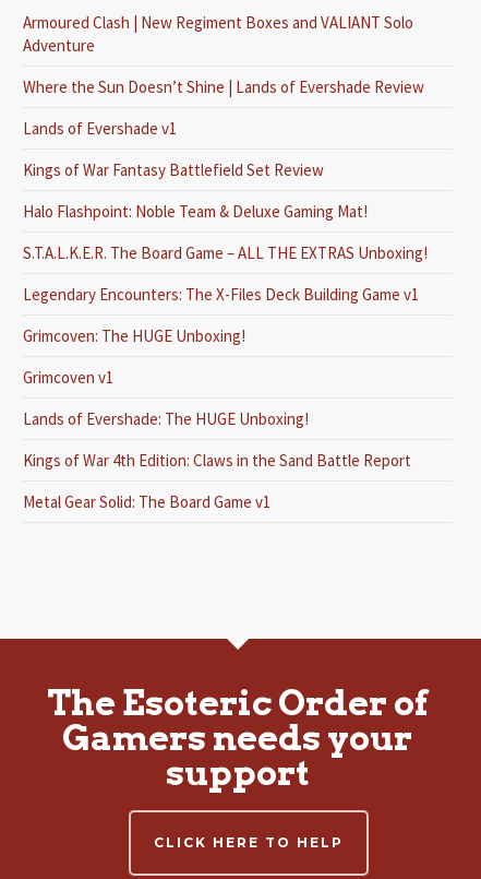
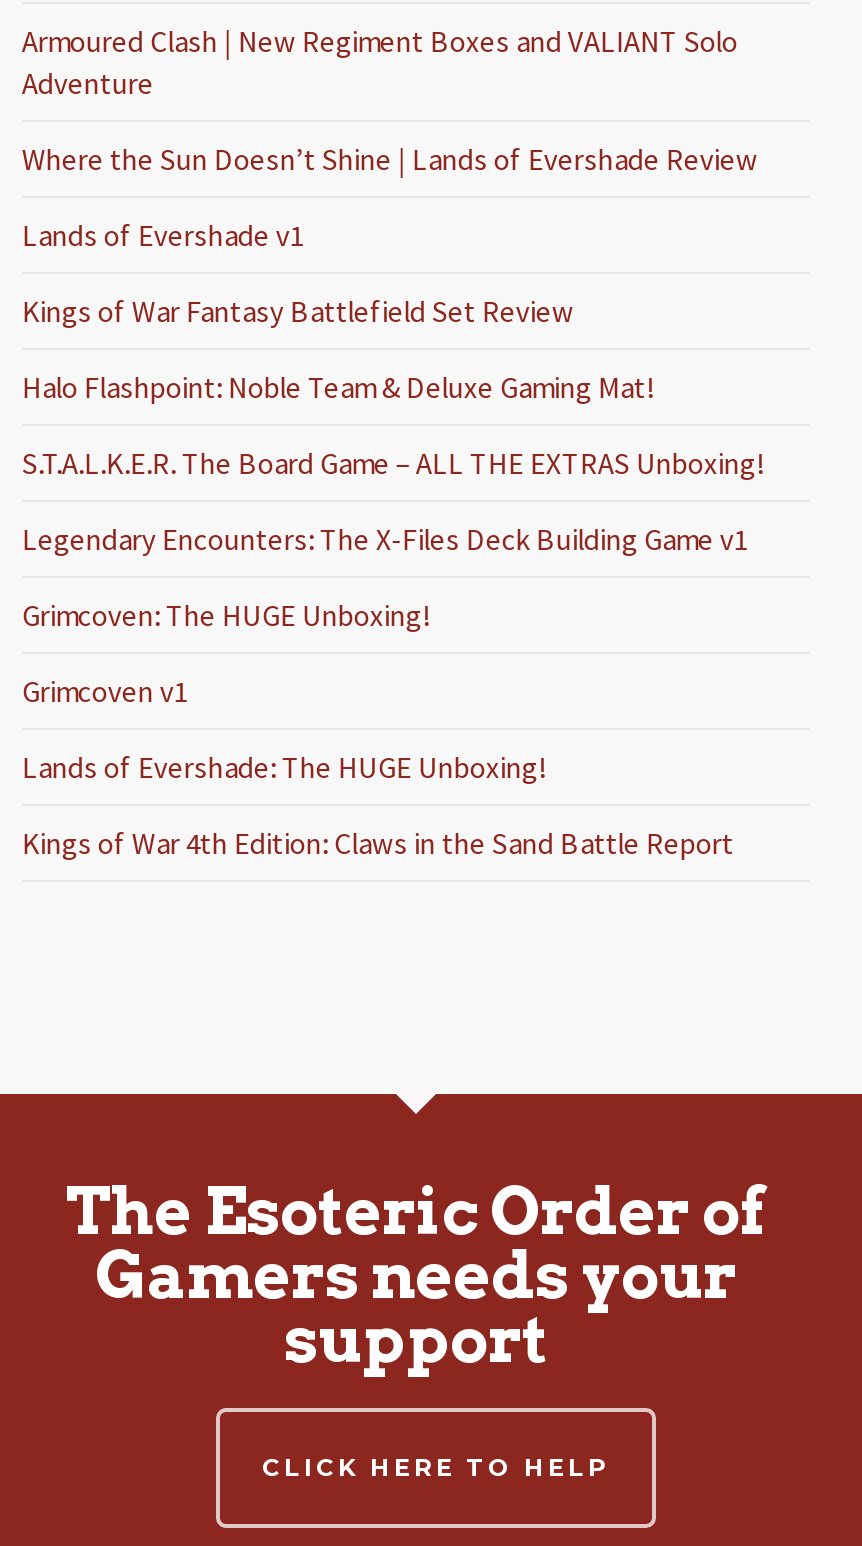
- Metal Gear Solid: The Board Game v1
